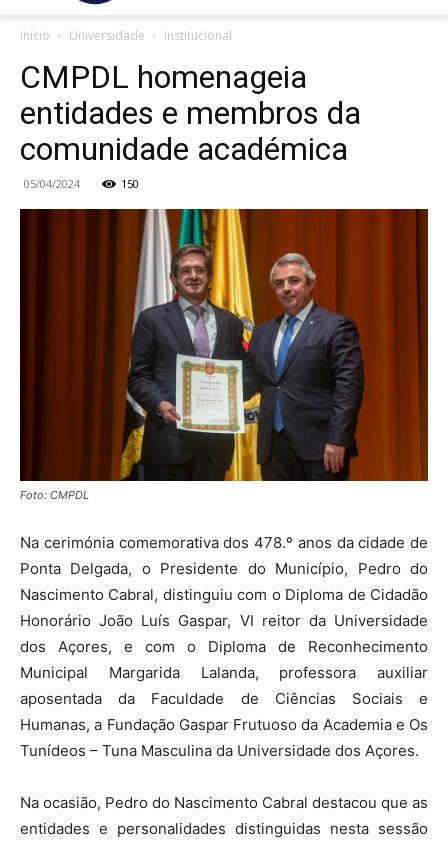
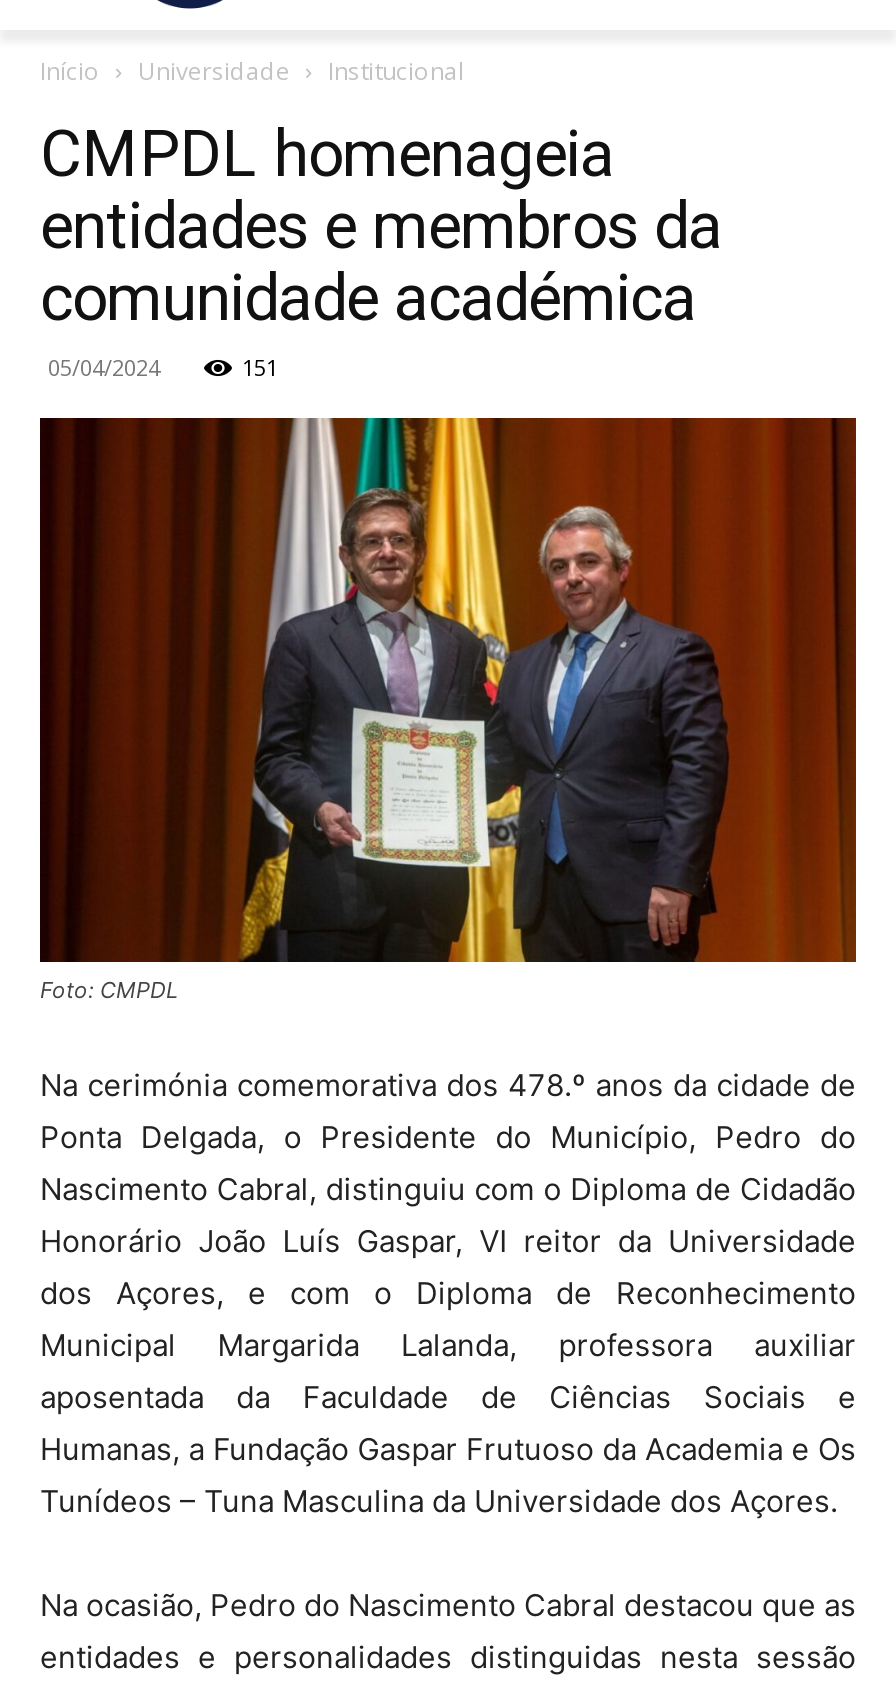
- 150
+ 151
